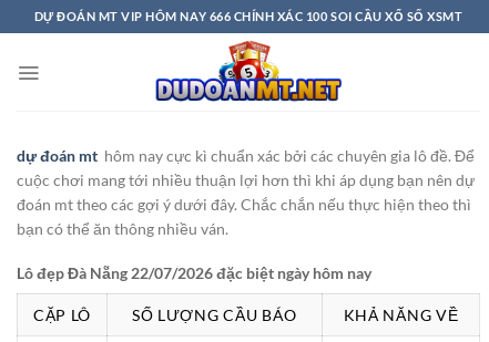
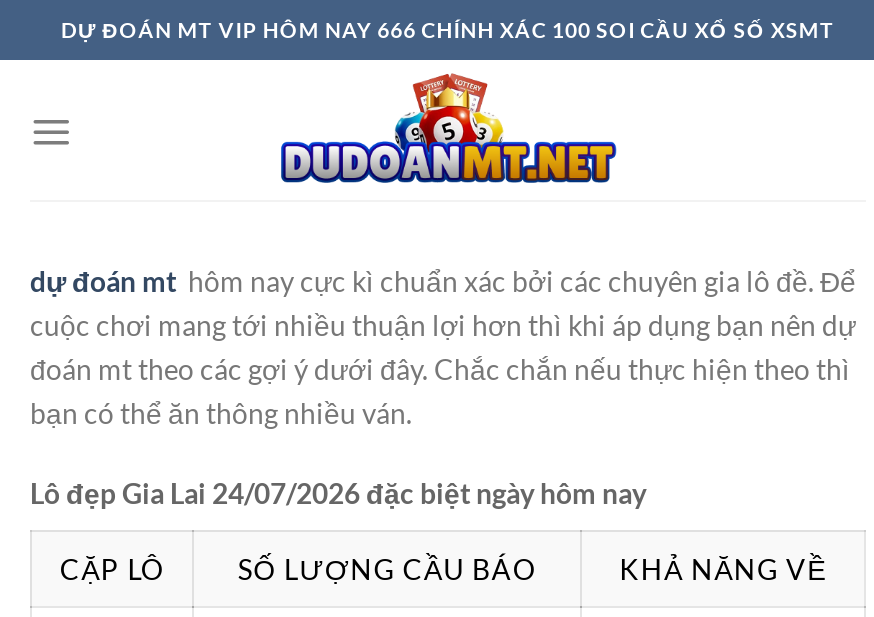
- Lô đẹp Đà Nẵng 22/07/2026 đặc biệt ngày hôm nay
+ Lô đẹp Gia Lai 24/07/2026 đặc biệt ngày hôm nay
